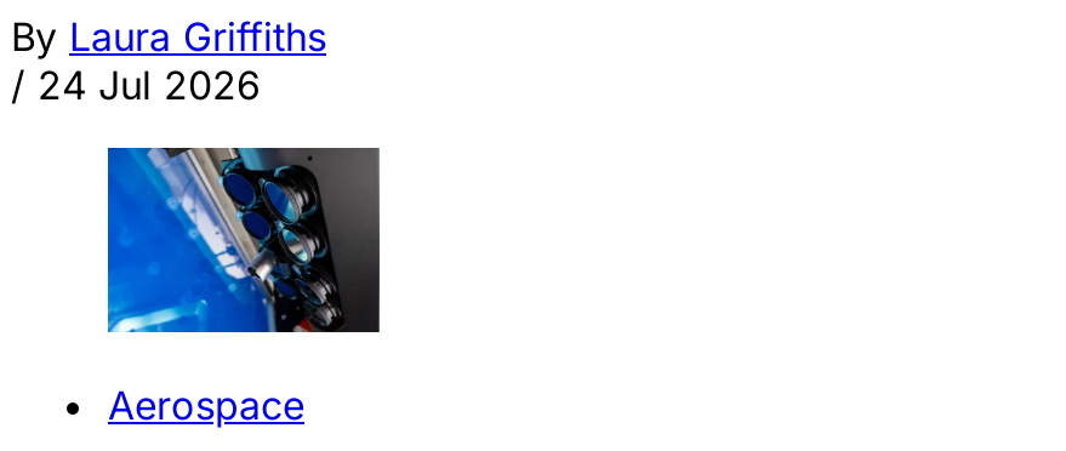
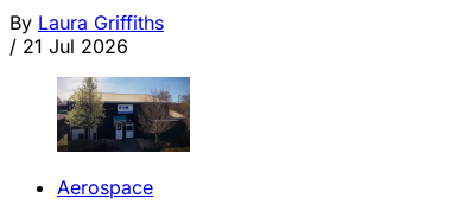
- / 24 Jul 2026
+ / 21 Jul 2026

- [image]
+ [image]
